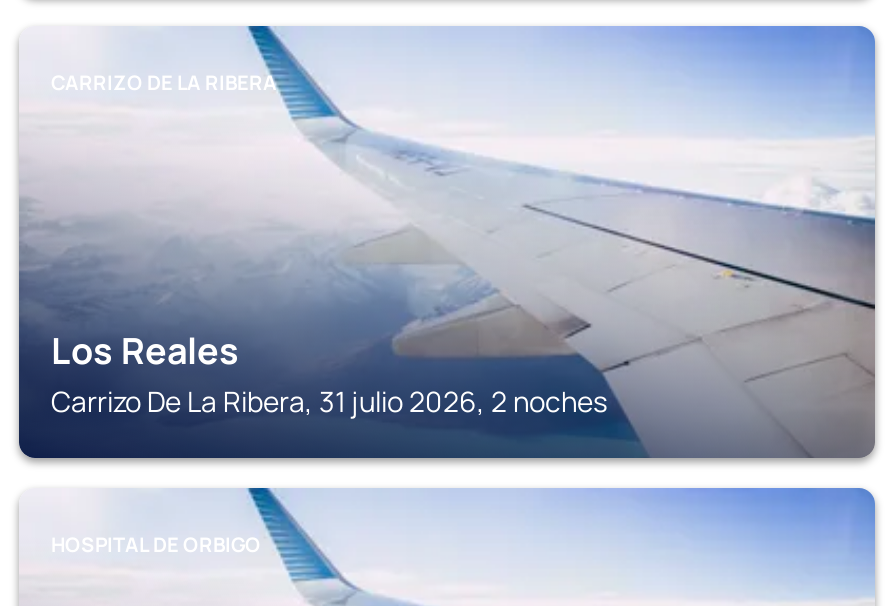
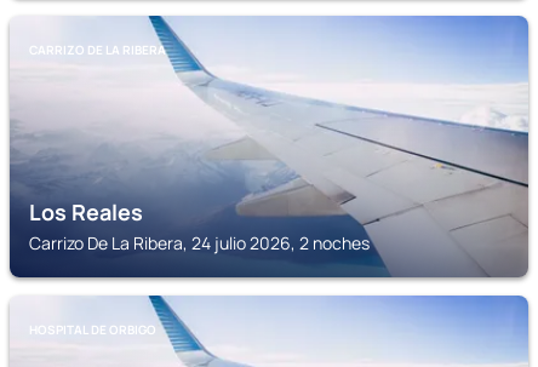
- Carrizo De La Ribera, 31 julio 2026, 2 noches
+ Carrizo De La Ribera, 24 julio 2026, 2 noches
